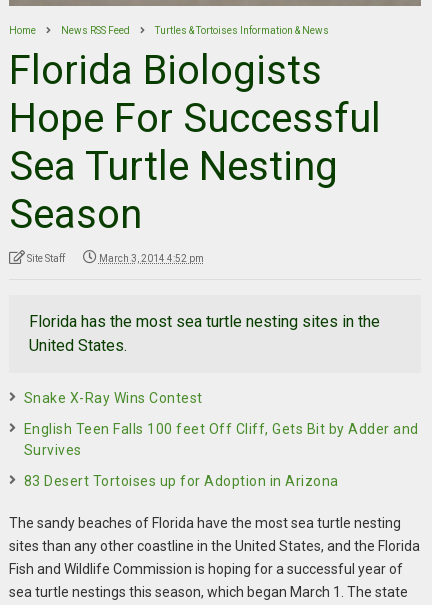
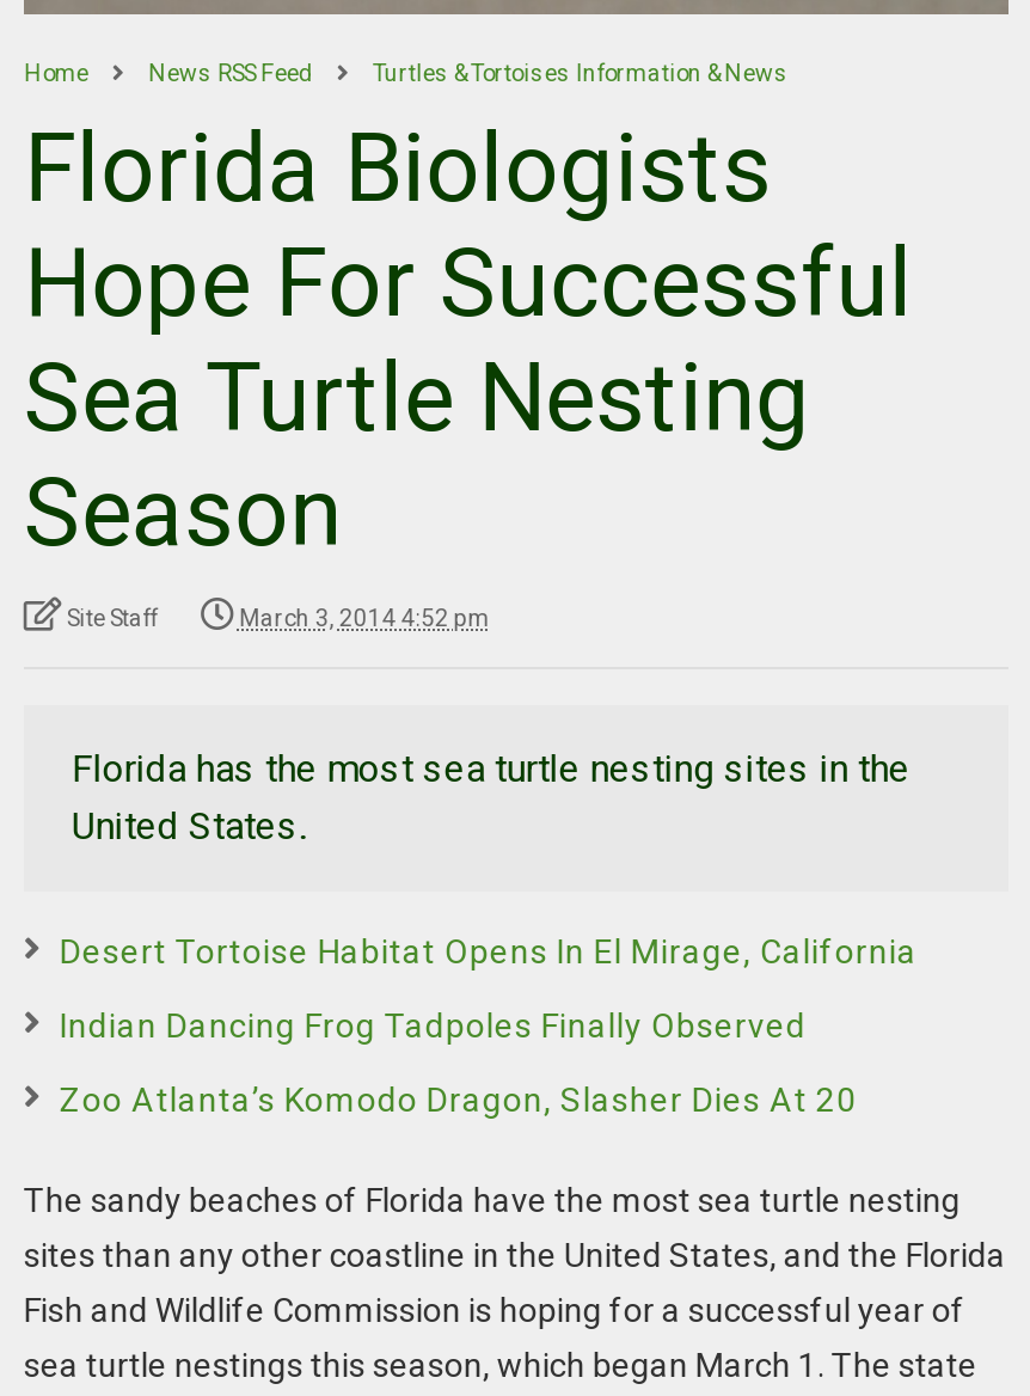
- Snake X-Ray Wins Contest
+ Desert Tortoise Habitat Opens In El Mirage, California

- English Teen Falls 100 feet Off Cliff, Gets Bit by Adder and
- Survives
+ Indian Dancing Frog Tadpoles Finally Observed

- 83 Desert Tortoises up for Adoption in Arizona
+ Zoo Atlanta’s Komodo Dragon, Slasher Dies At 20
